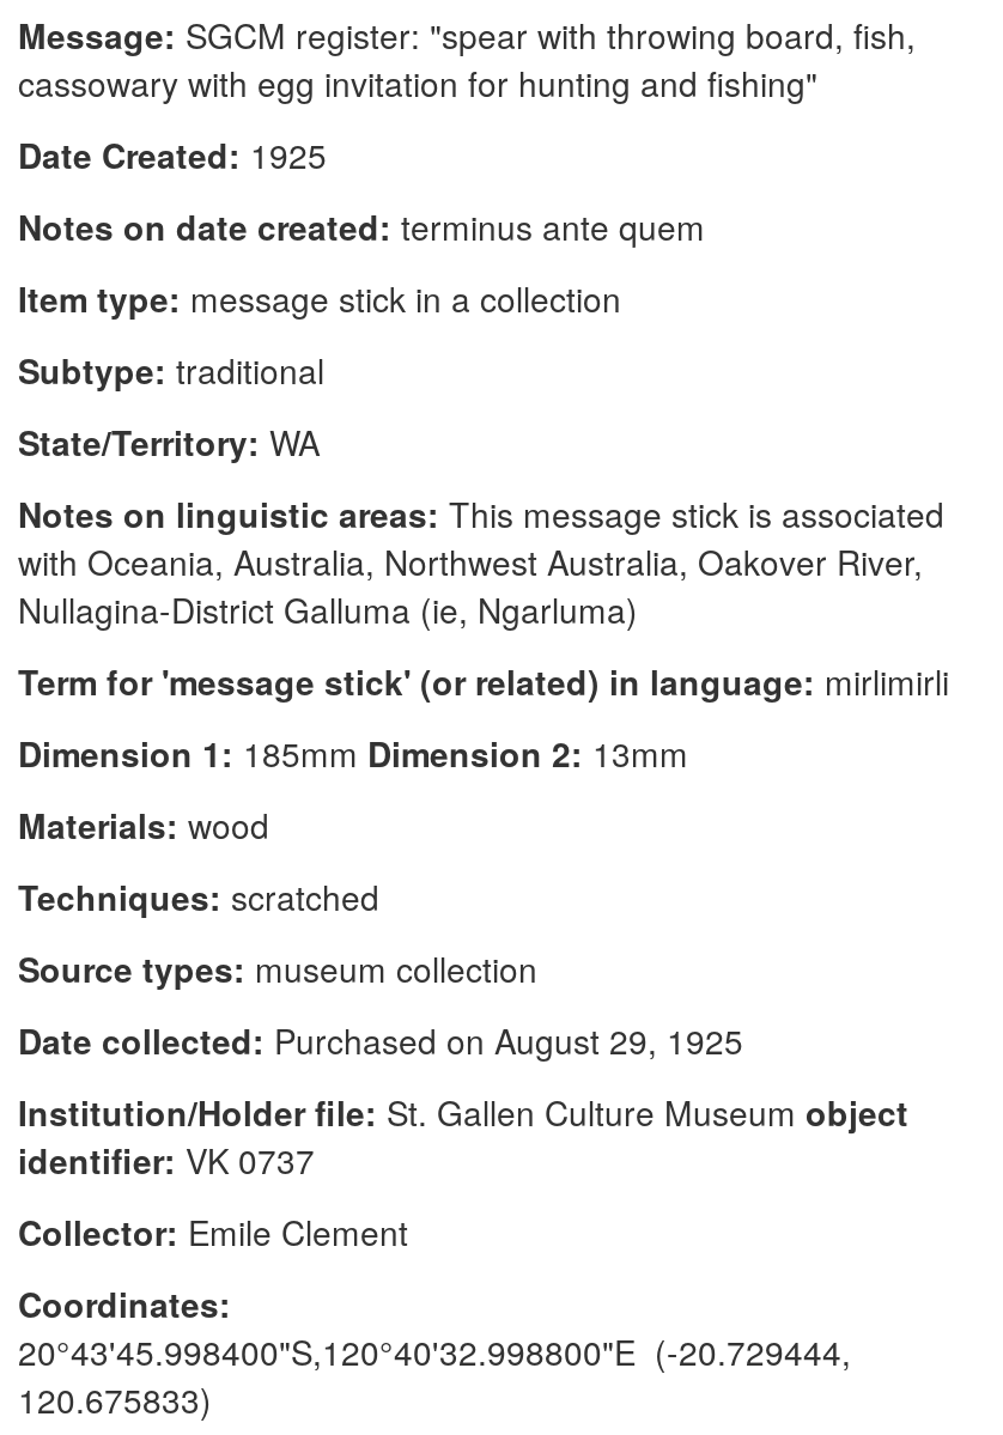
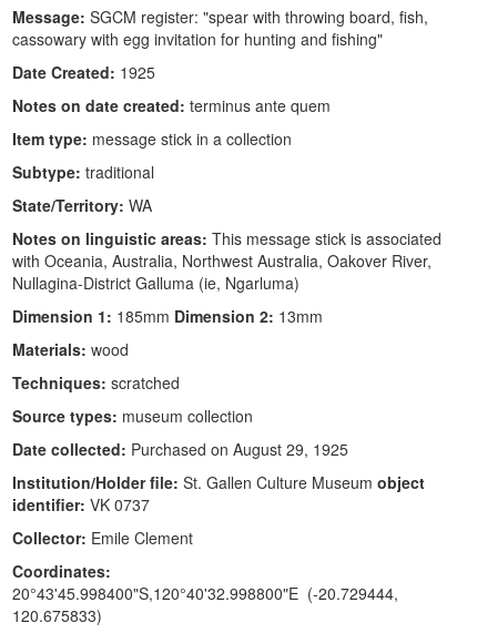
- Term for 'message stick' (or related) in language: mirlimirli
